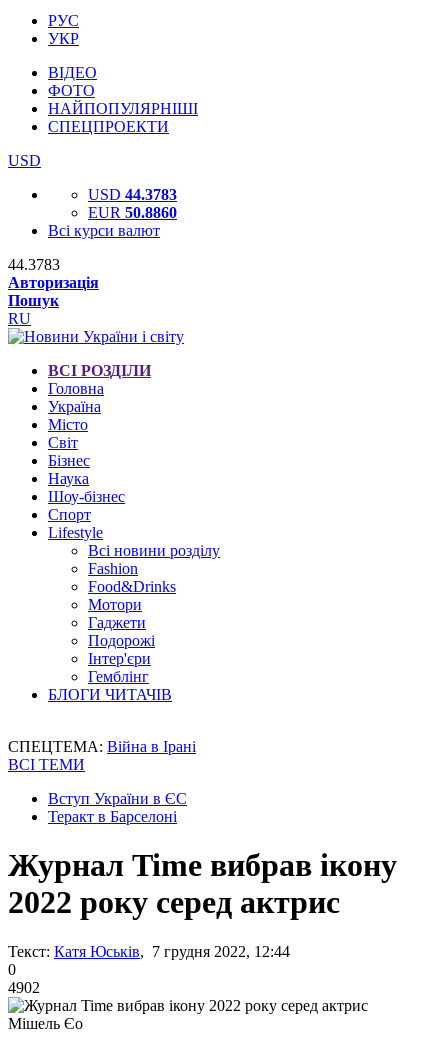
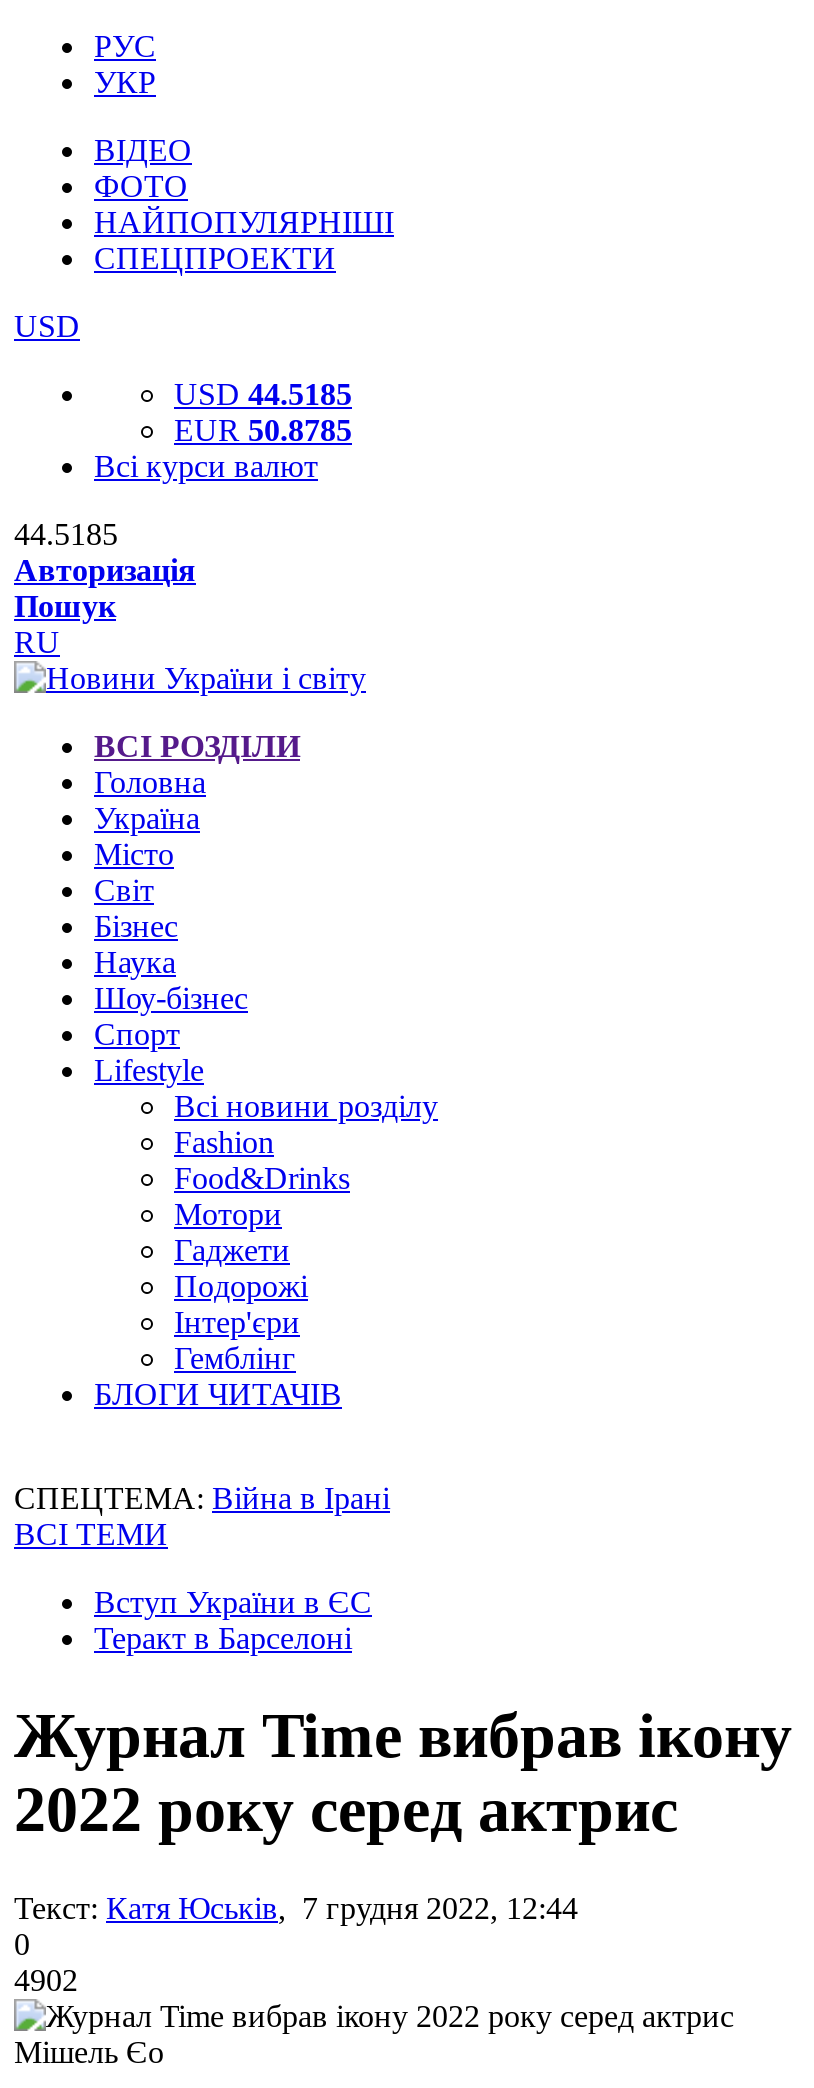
- USD 44.3783
+ USD 44.5185

- EUR 50.8860
+ EUR 50.8785

- 44.3783
+ 44.5185
